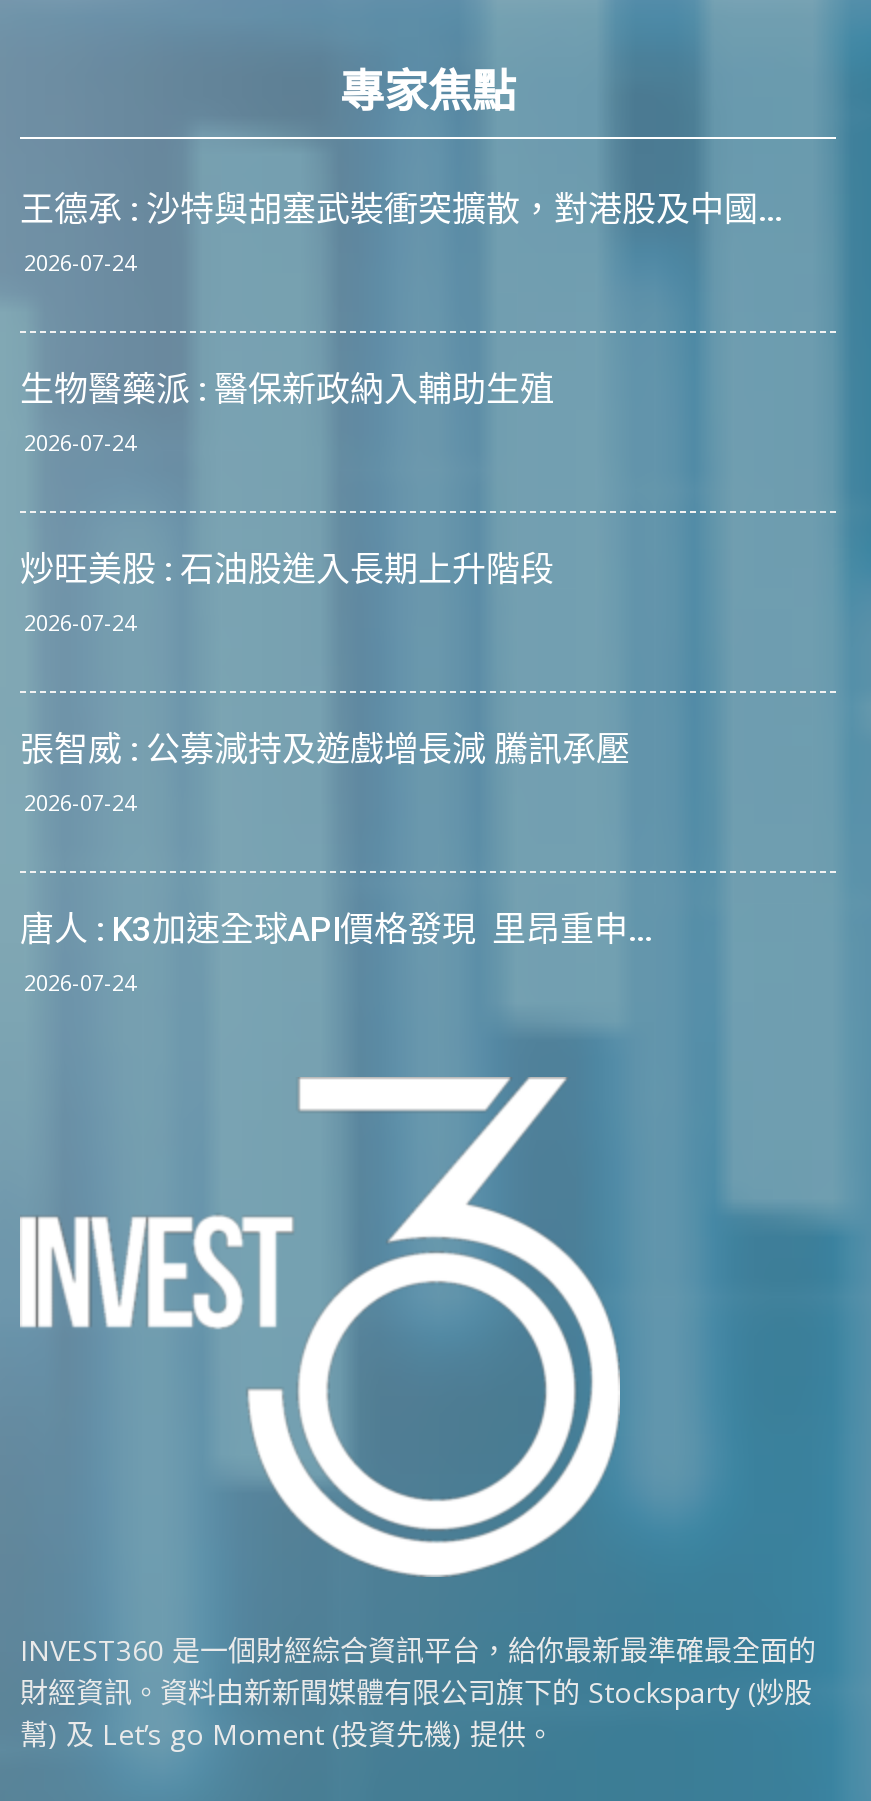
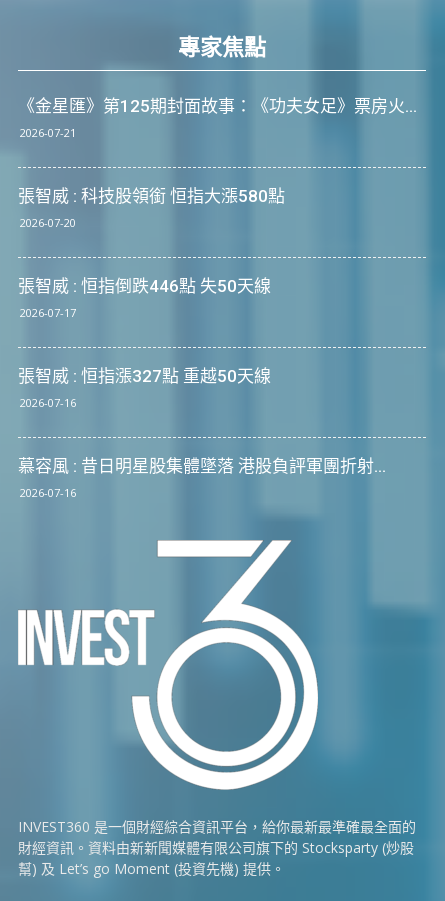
- 王德承 : 沙特與胡塞武裝衝突擴散，對港股及中國...
- 2026-07-24
+ 《金星匯》第125期封面故事：《功夫女足》票房火...
+ 2026-07-21

- 生物醫藥派 : 醫保新政納入輔助生殖
- 2026-07-24
+ 張智威 : 科技股領銜 恒指大漲580點
+ 2026-07-20

- 炒旺美股 : 石油股進入長期上升階段
- 2026-07-24
+ 張智威 : 恒指倒跌446點 失50天線
+ 2026-07-17

- 張智威 : 公募減持及遊戲增長減 騰訊承壓
- 2026-07-24
+ 張智威 : 恒指漲327點 重越50天線
+ 2026-07-16

- 唐人 : K3加速全球API價格發現 里昂重申...
- 2026-07-24
+ 慕容風 : 昔日明星股集體墜落 港股負評軍團折射...
+ 2026-07-16
